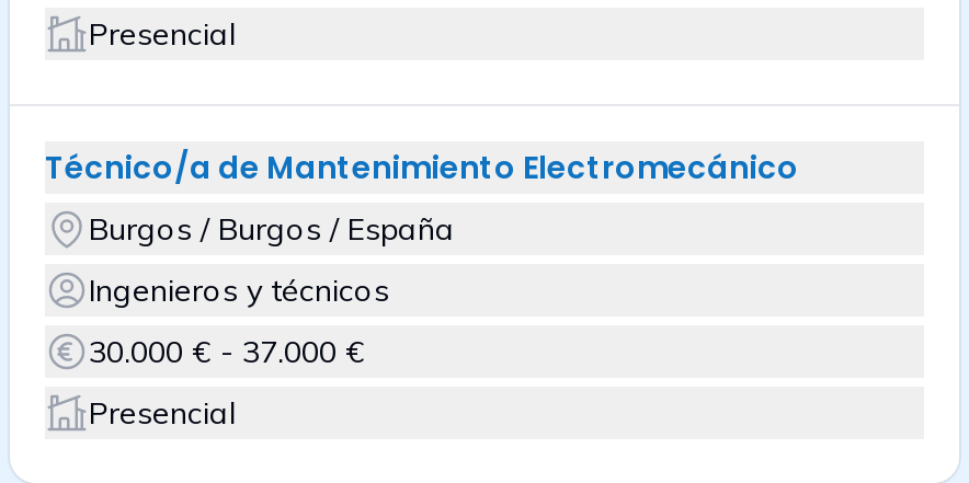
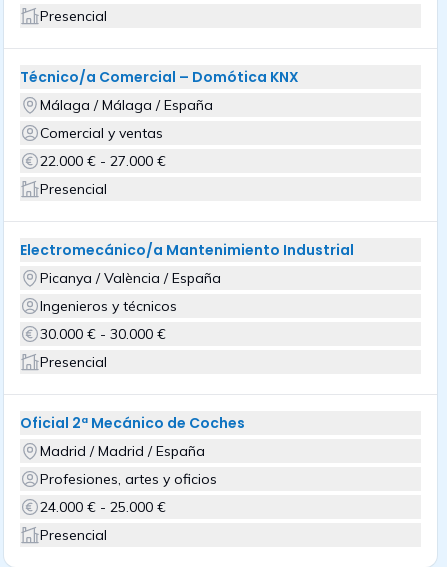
- Técnico/a de Mantenimiento Electromecánico
- Burgos / Burgos / España
+ Técnico/a Comercial – Domótica KNX
+ Málaga / Málaga / España
+ Comercial y ventas
+ 22.000 € - 27.000 €
+ Presencial
+ Electromecánico/a Mantenimiento Industrial
+ Picanya / València / España

- 30.000 € - 37.000 €
+ 30.000 € - 30.000 €
+ Presencial
+ Oficial 2ª Mecánico de Coches
+ Madrid / Madrid / España
+ Profesiones, artes y oficios
+ 24.000 € - 25.000 €
